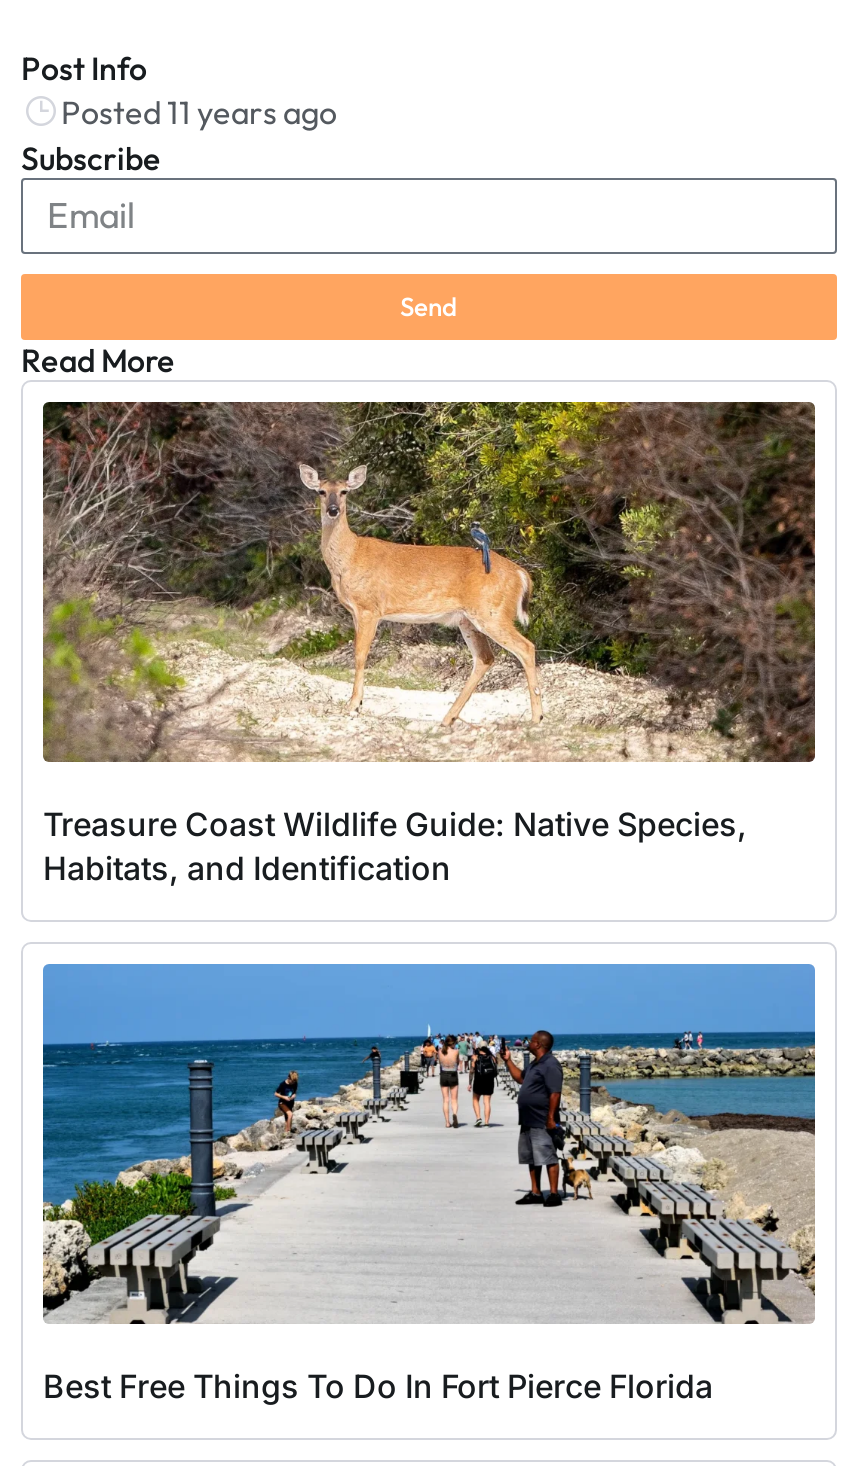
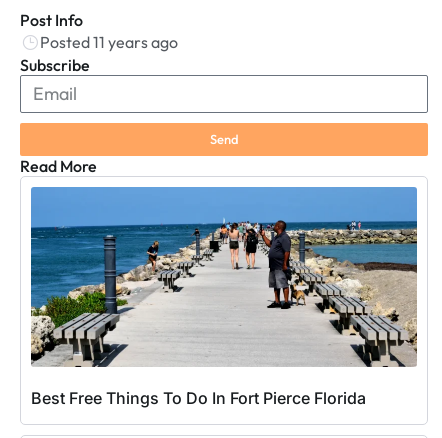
- [image]
- Treasure Coast Wildlife Guide: Native Species,
- Habitats, and Identification
